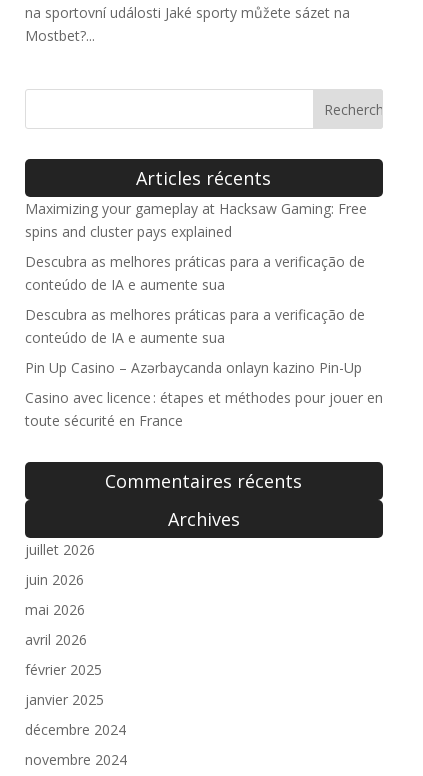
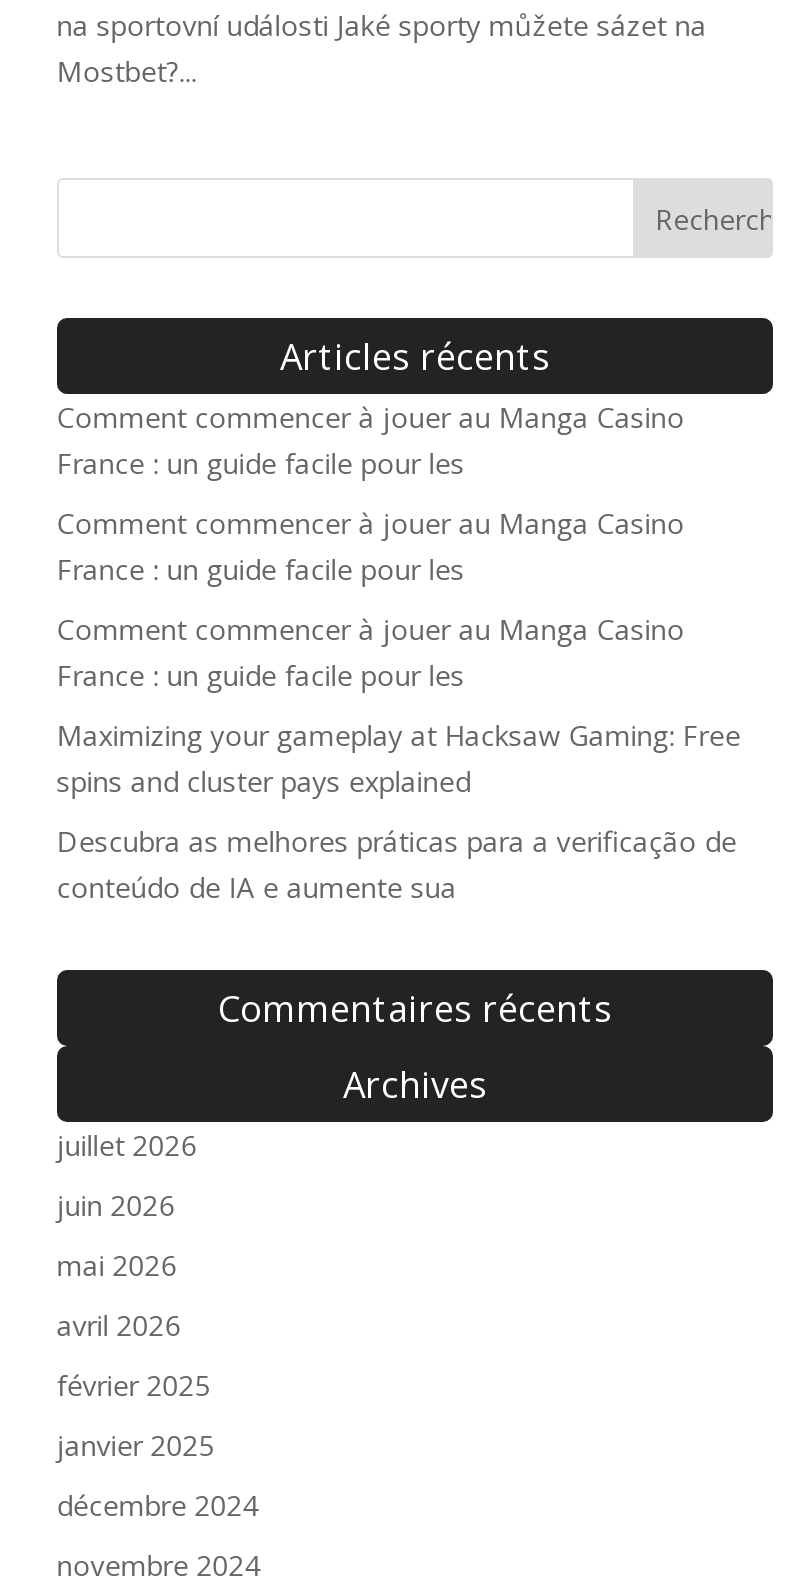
+ Comment commencer à jouer au Manga Casino
+ France : un guide facile pour les
+ Comment commencer à jouer au Manga Casino
+ France : un guide facile pour les
+ Comment commencer à jouer au Manga Casino
+ France : un guide facile pour les

moved down: Maximizing your gameplay at Hacksaw Gaming: Free | spins and cluster pays explained | Descubra as melhores práticas para a verificação de | conteúdo de IA e aumente sua

- Descubra as melhores práticas para a verificação de
- conteúdo de IA e aumente sua
- Pin Up Casino – Azərbaycanda onlayn kazino Pin-Up
- Casino avec licence : étapes et méthodes pour jouer en
- toute sécurité en France
